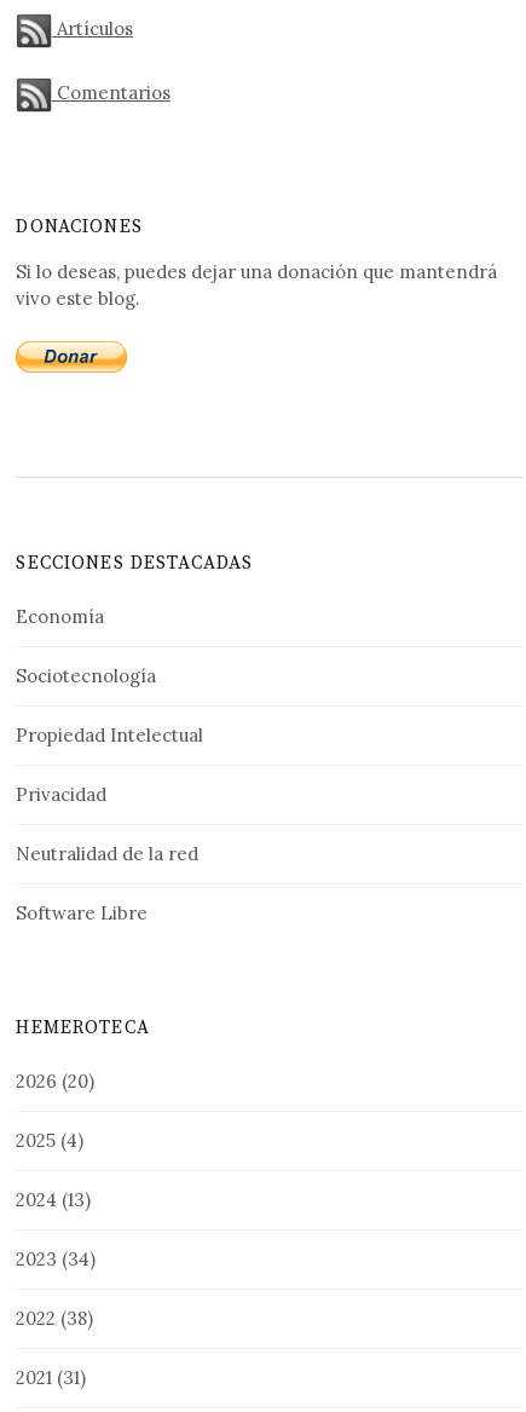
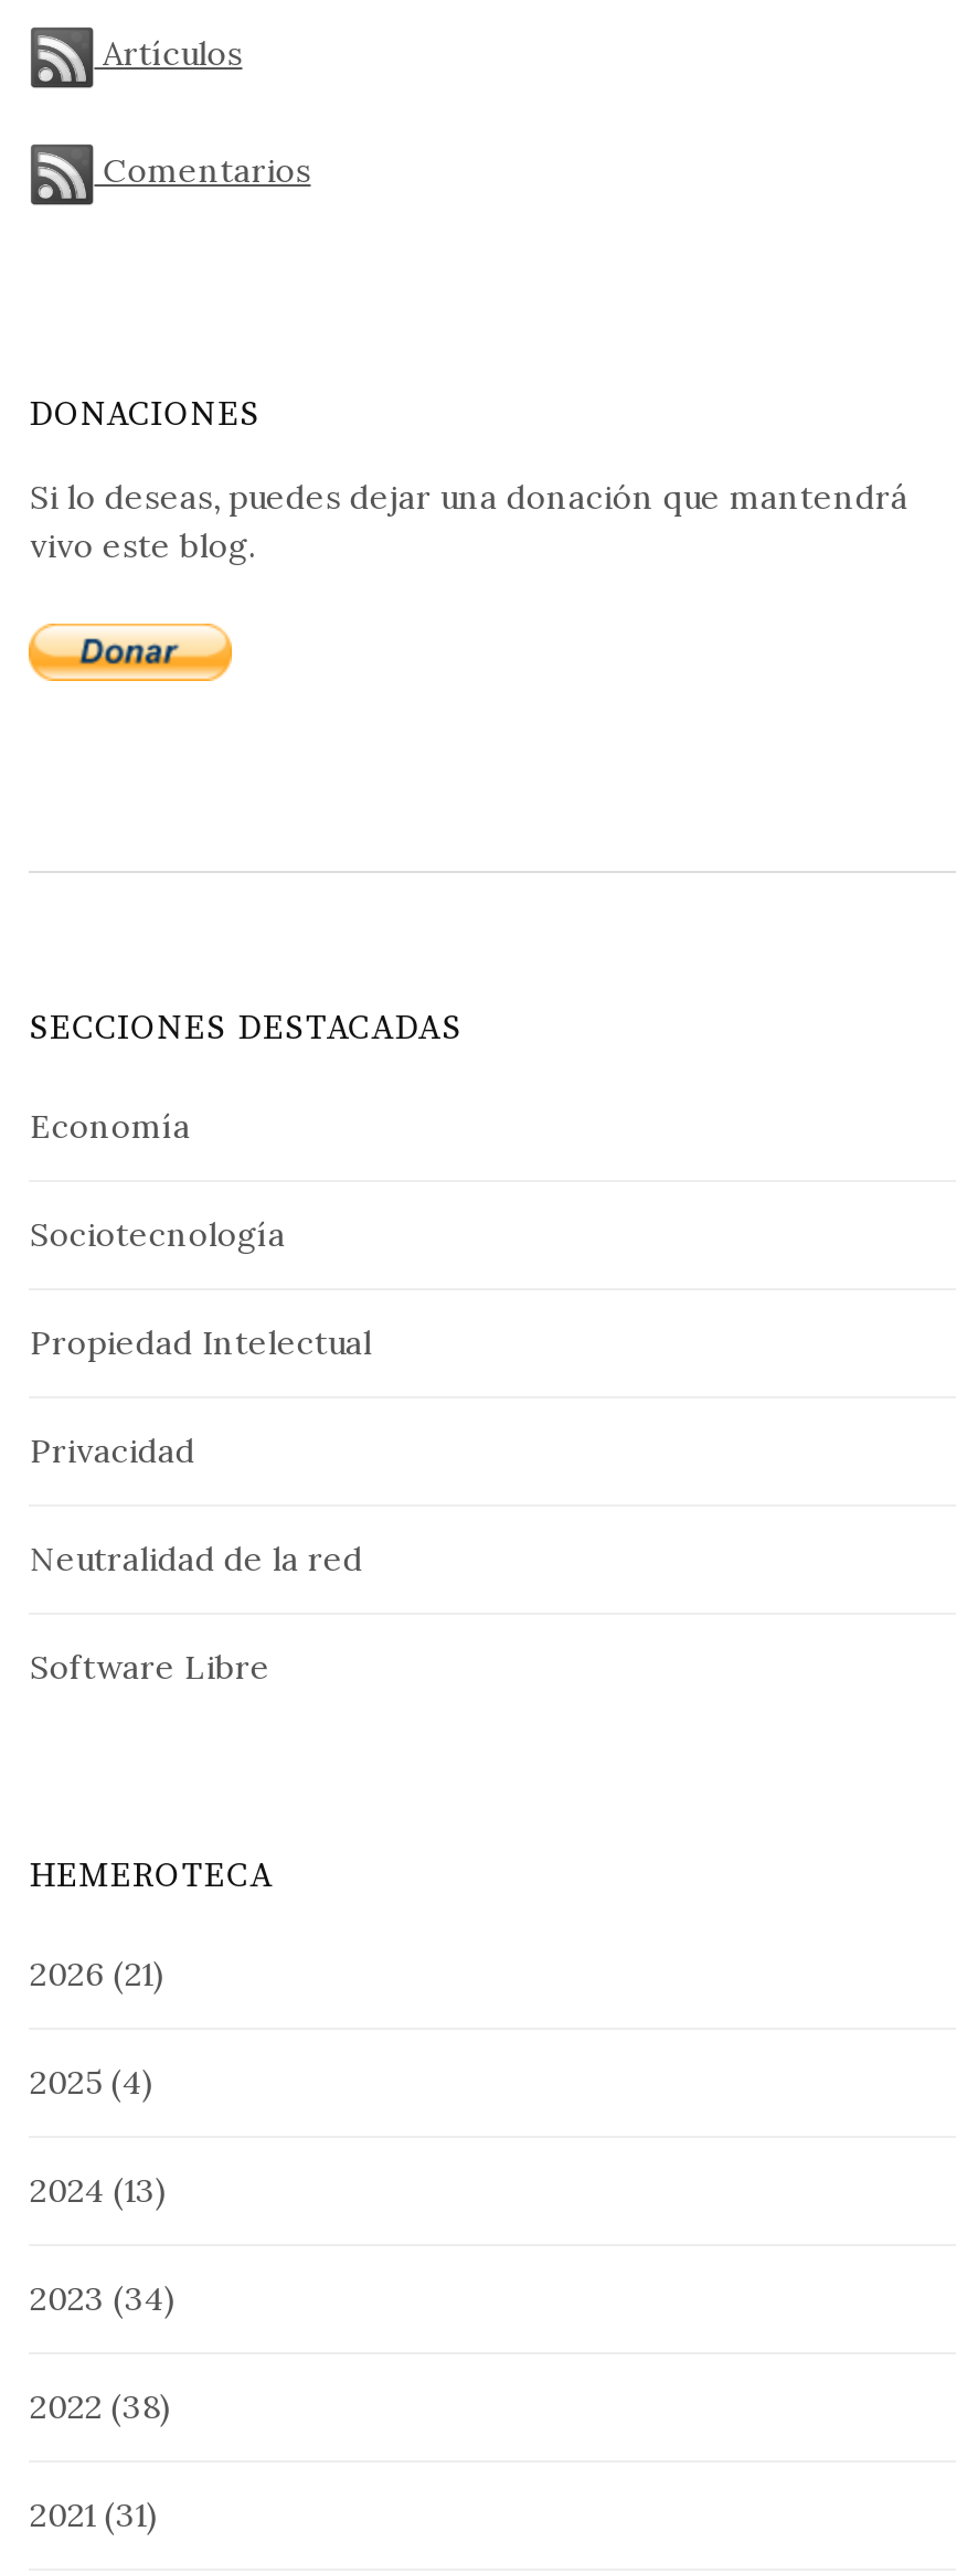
- 2026 (20)
+ 2026 (21)
